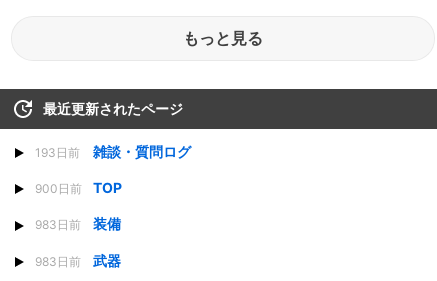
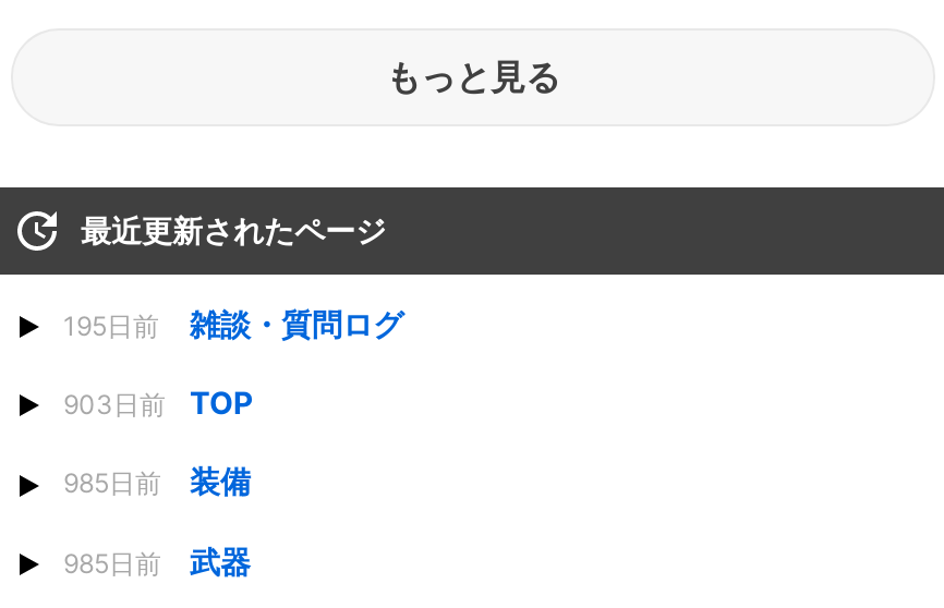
- 193日前 雑談・質問ログ
+ 195日前 雑談・質問ログ

- 900日前 TOP
+ 903日前 TOP

- 983日前 装備
+ 985日前 装備

- 983日前 武器
+ 985日前 武器
